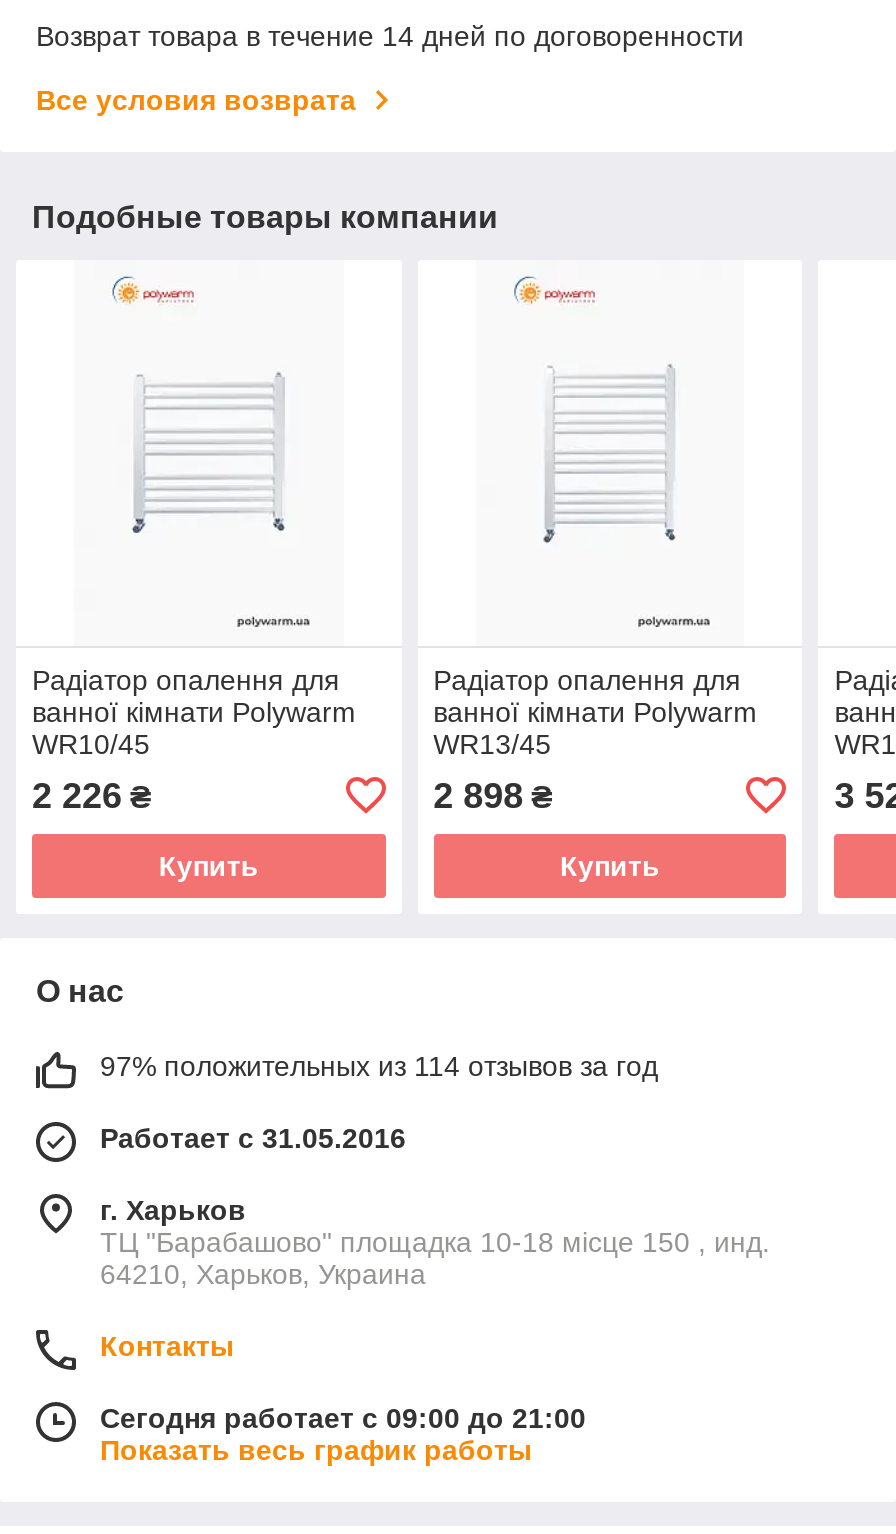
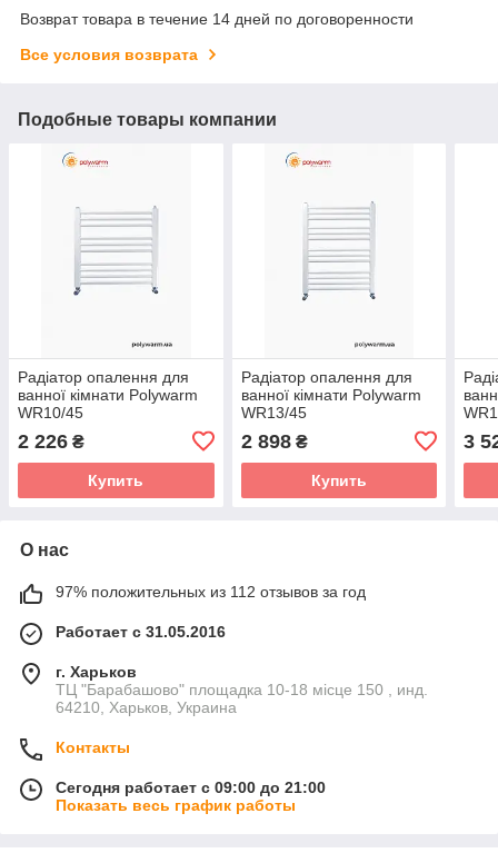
- 97% положительных из 114 отзывов за год
+ 97% положительных из 112 отзывов за год
